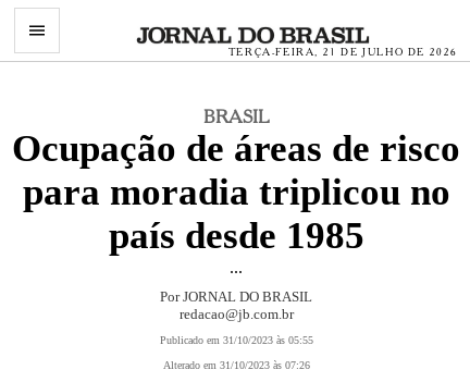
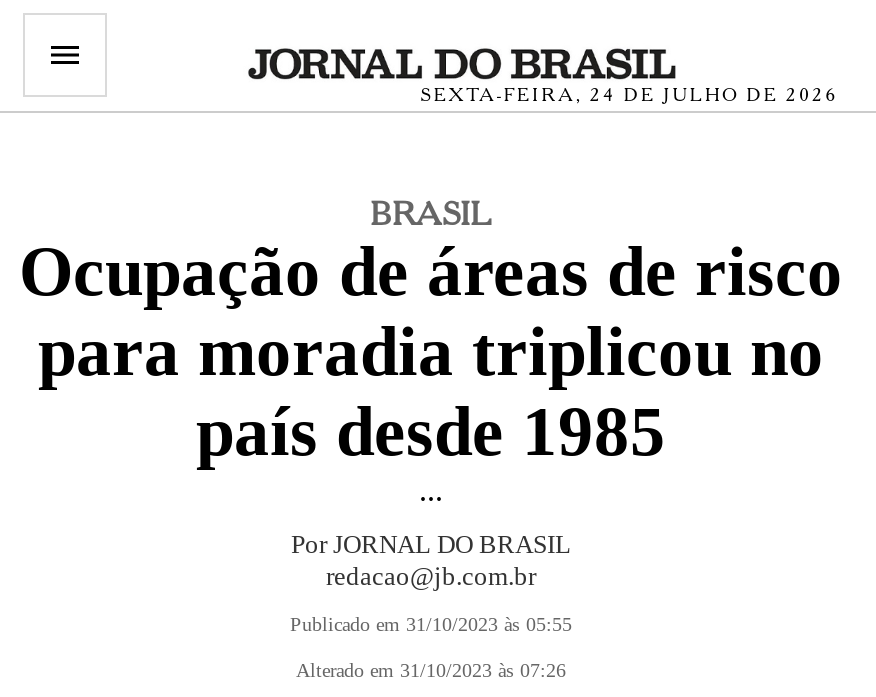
- TERÇA-FEIRA, 21 DE JULHO DE 2026
+ SEXTA-FEIRA, 24 DE JULHO DE 2026
